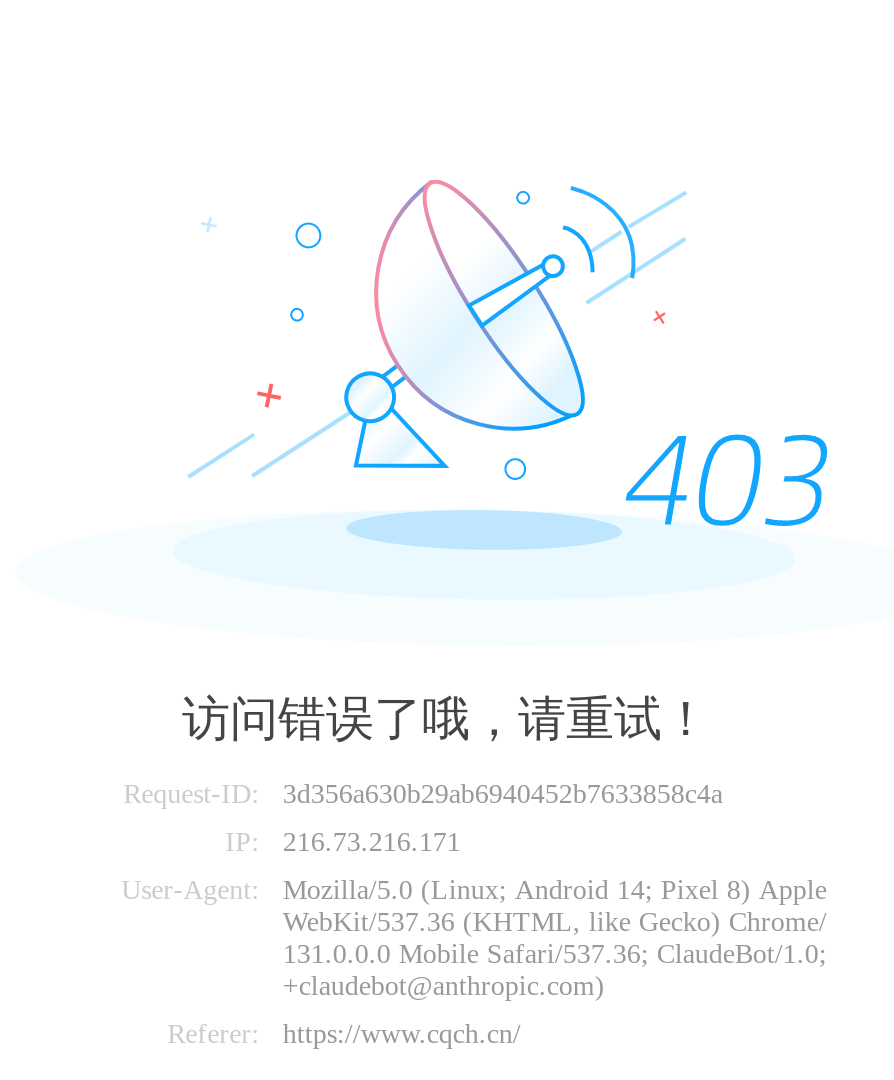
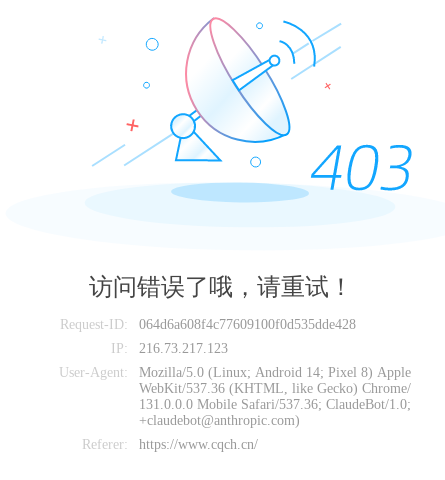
- Request-ID: 3d356a630b29ab6940452b7633858c4a
+ Request-ID: 064d6a608f4c77609100f0d535dde428

- IP: 216.73.216.171
+ IP: 216.73.217.123
